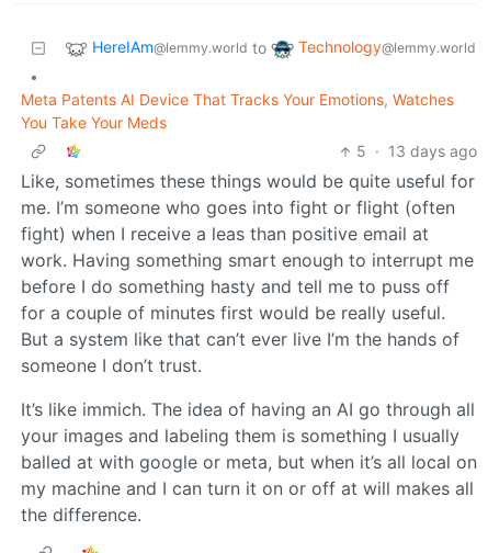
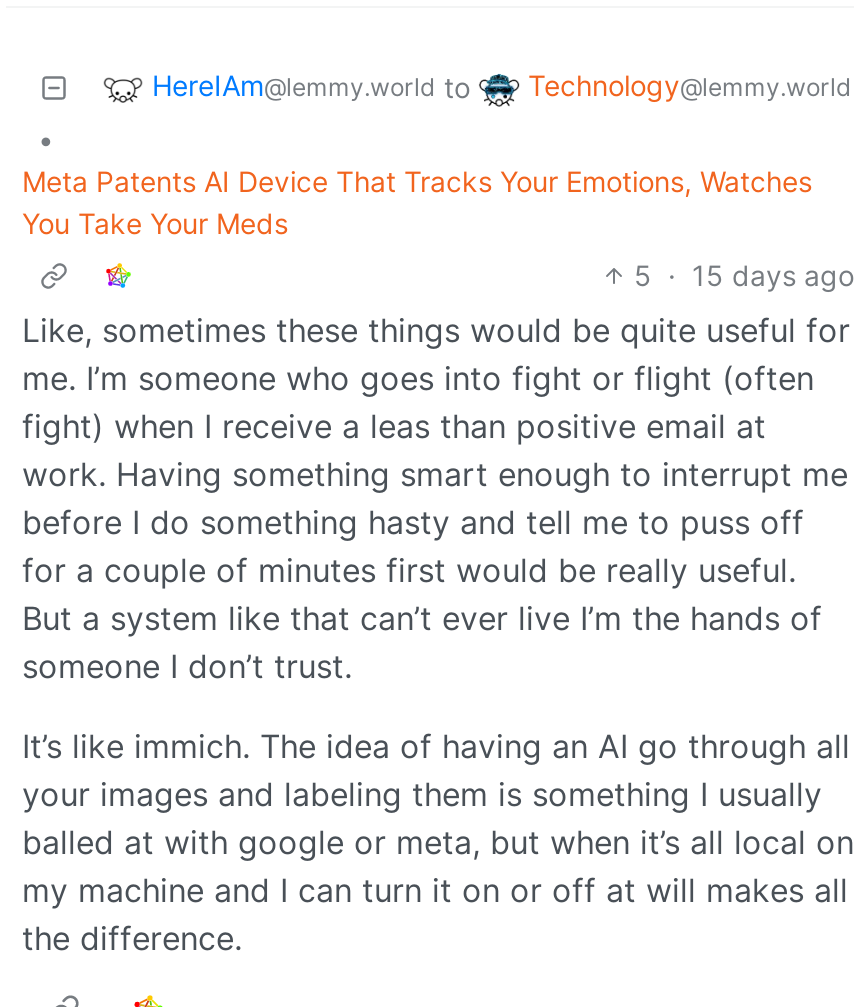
- 5 · 13 days ago
+ 5 · 15 days ago
